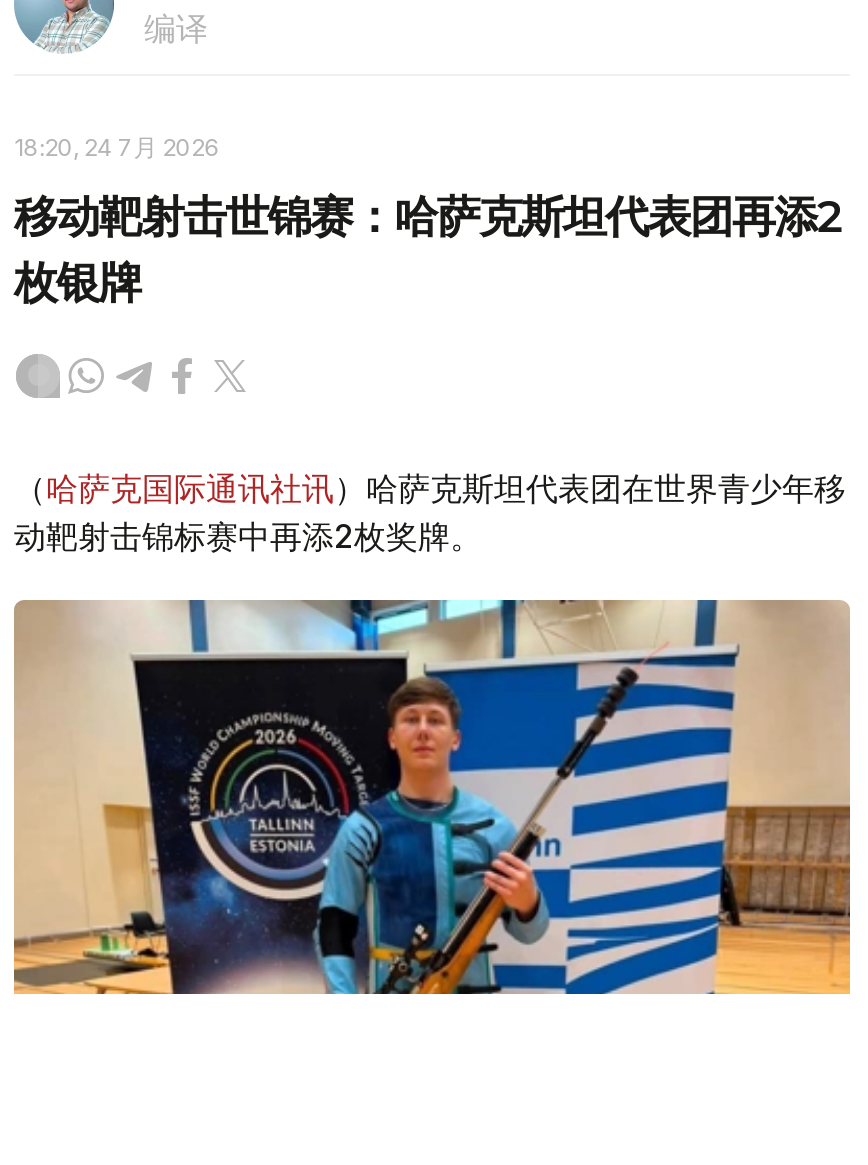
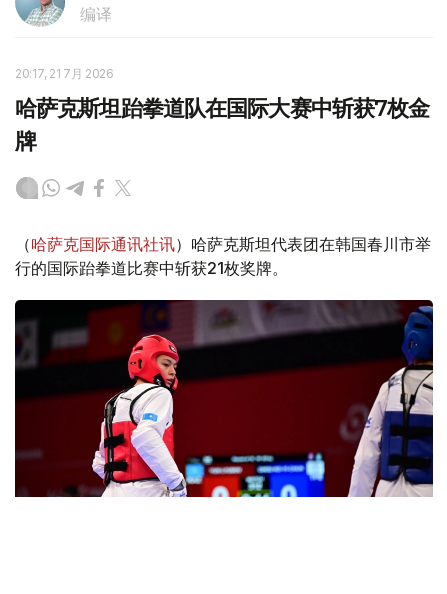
- 18:20, 24 7月 2026
+ 20:17, 21 7月 2026

- 移动靶射击世锦赛：哈萨克斯坦代表团再添2
- 枚银牌
+ 哈萨克斯坦跆拳道队在国际大赛中斩获7枚金
+ 牌

- （哈萨克国际通讯社讯）哈萨克斯坦代表团在世界青少年移
- 动靶射击锦标赛中再添2枚奖牌。
+ （哈萨克国际通讯社讯）哈萨克斯坦代表团在韩国春川市举
+ 行的国际跆拳道比赛中斩获21枚奖牌。

- [image]
+ [image]
